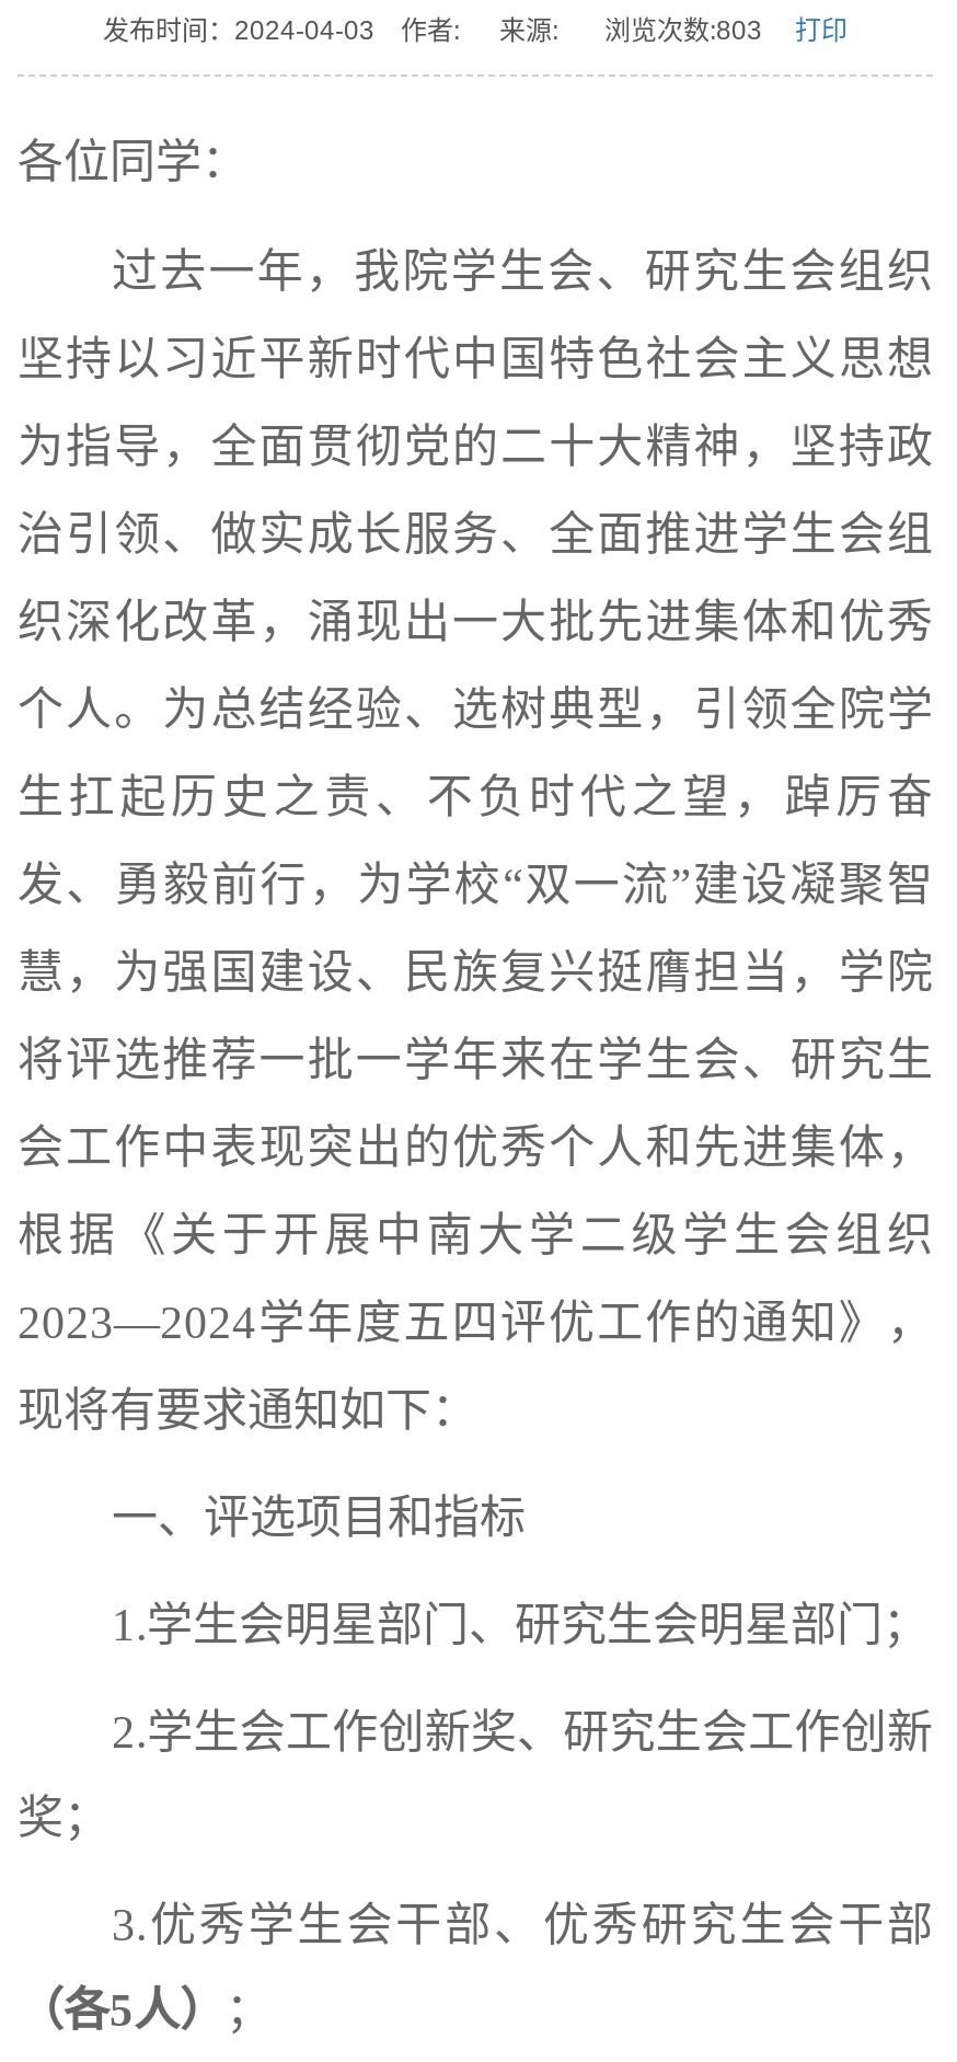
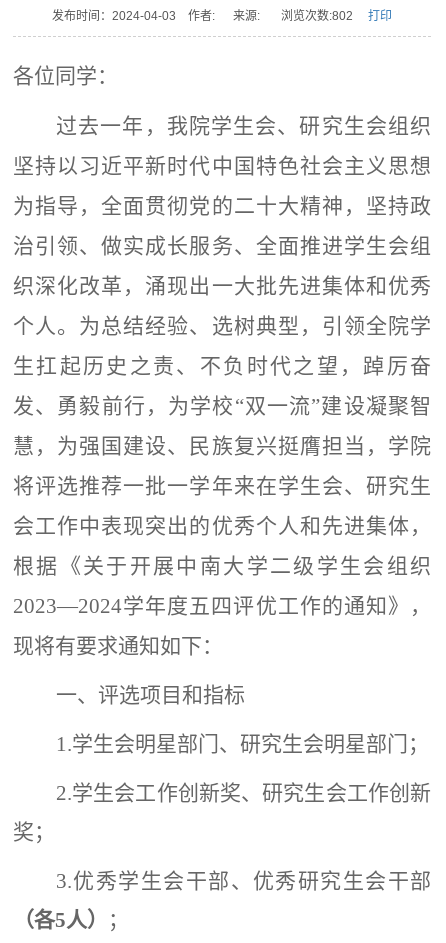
- 发布时间：2024-04-03 作者:来源: 浏览次数:803
+ 发布时间：2024-04-03 作者:来源: 浏览次数:802
